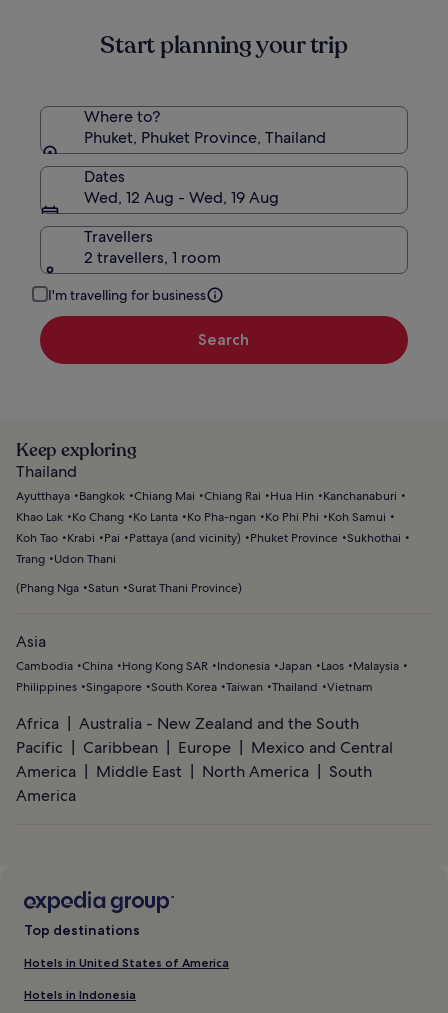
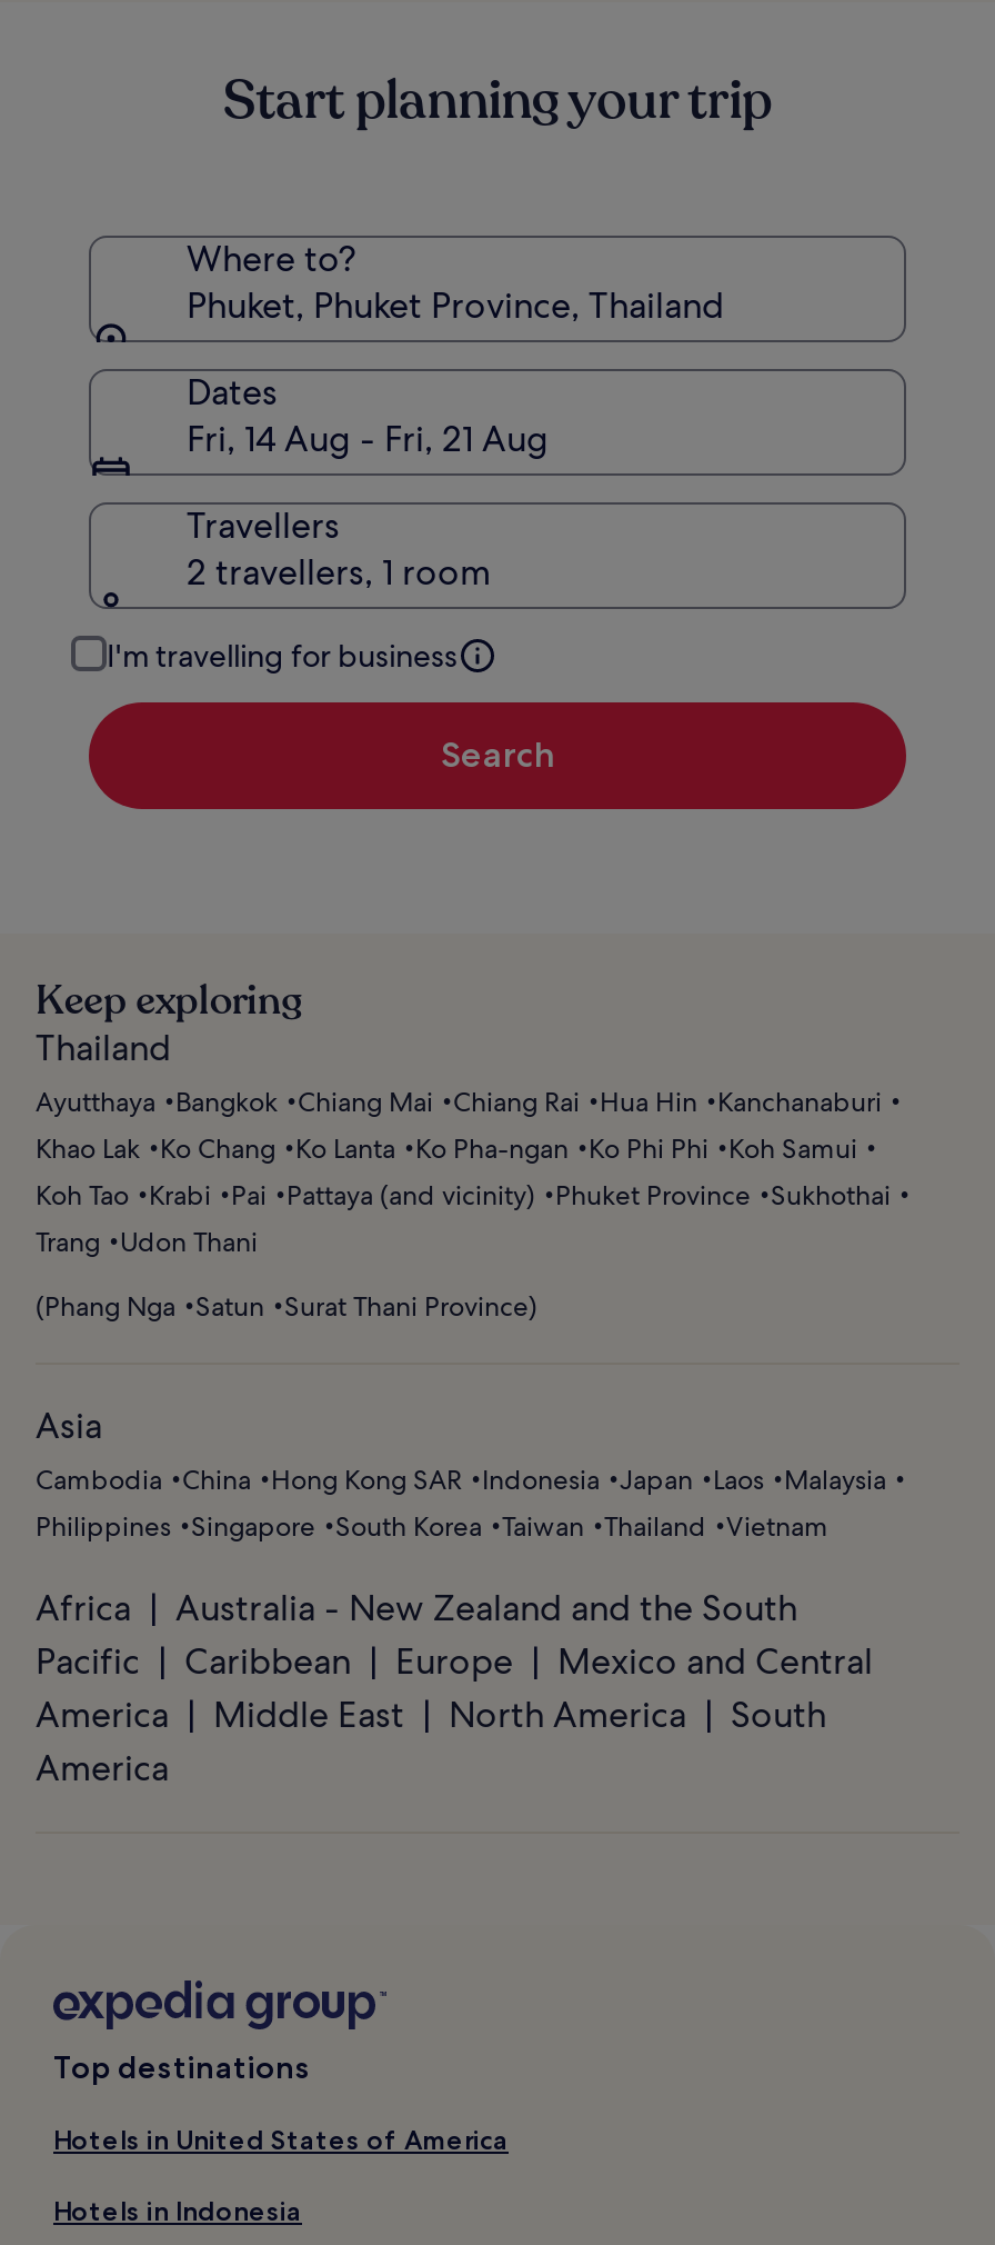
- Wed, 12 Aug - Wed, 19 Aug
+ Fri, 14 Aug - Fri, 21 Aug
